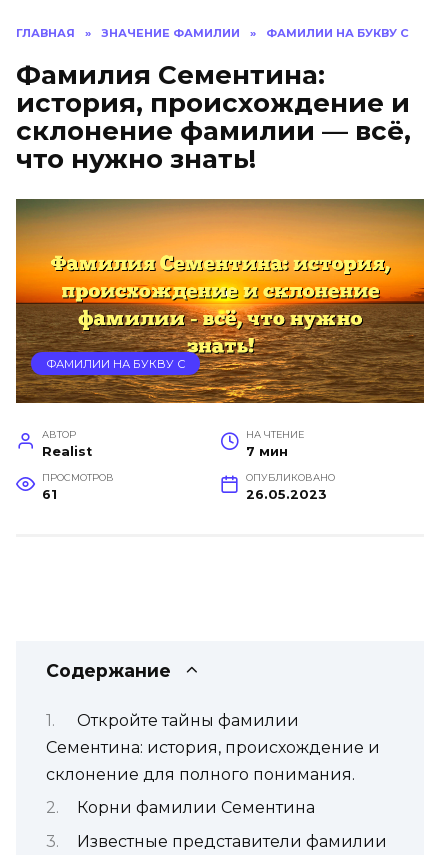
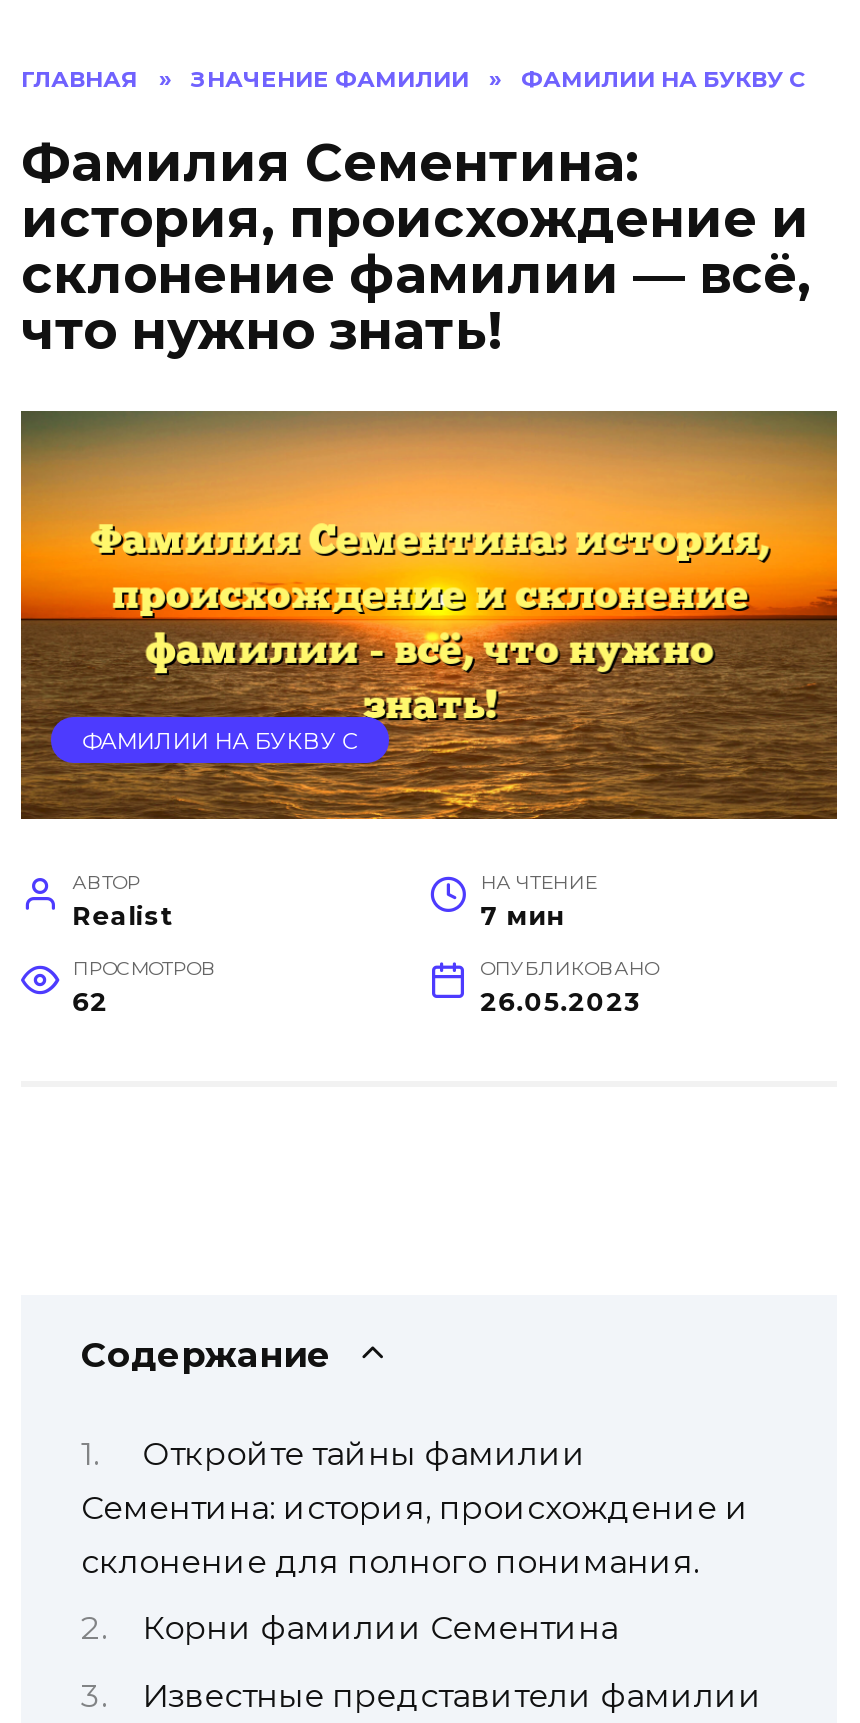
- 61
+ 62
